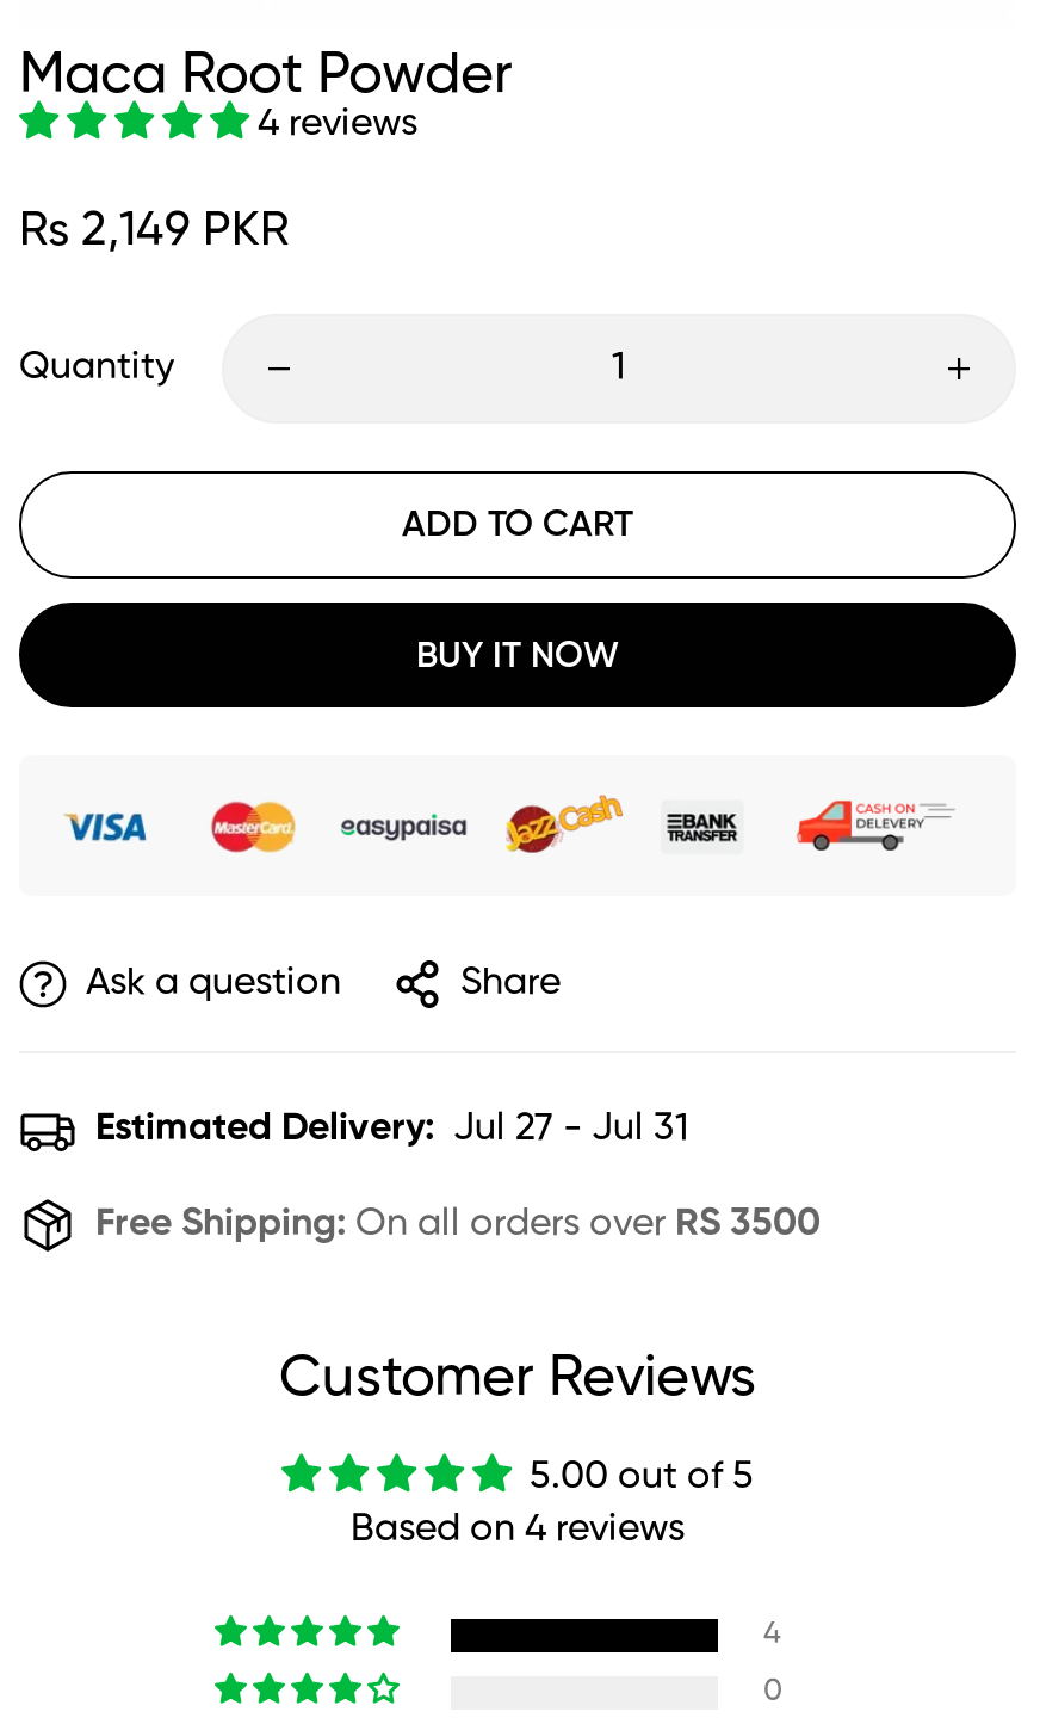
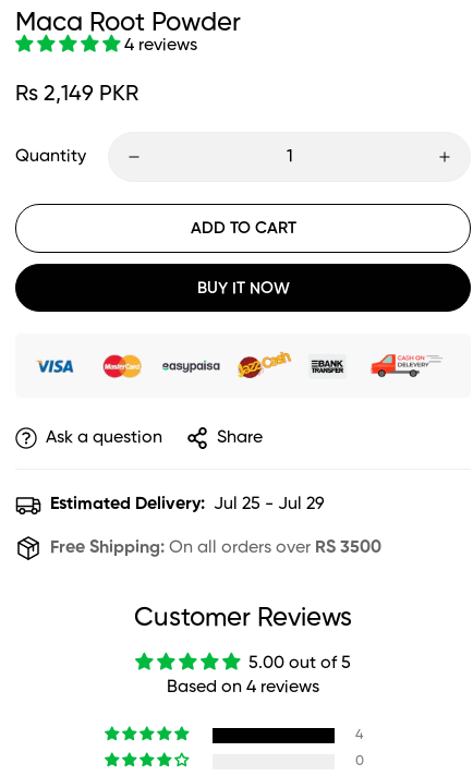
- Estimated Delivery: Jul 27 - Jul 31
+ Estimated Delivery: Jul 25 - Jul 29
